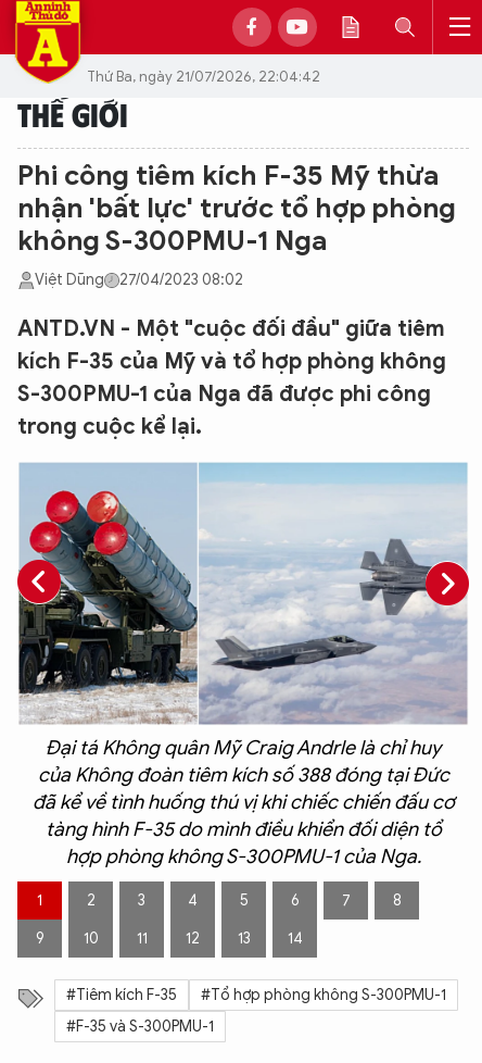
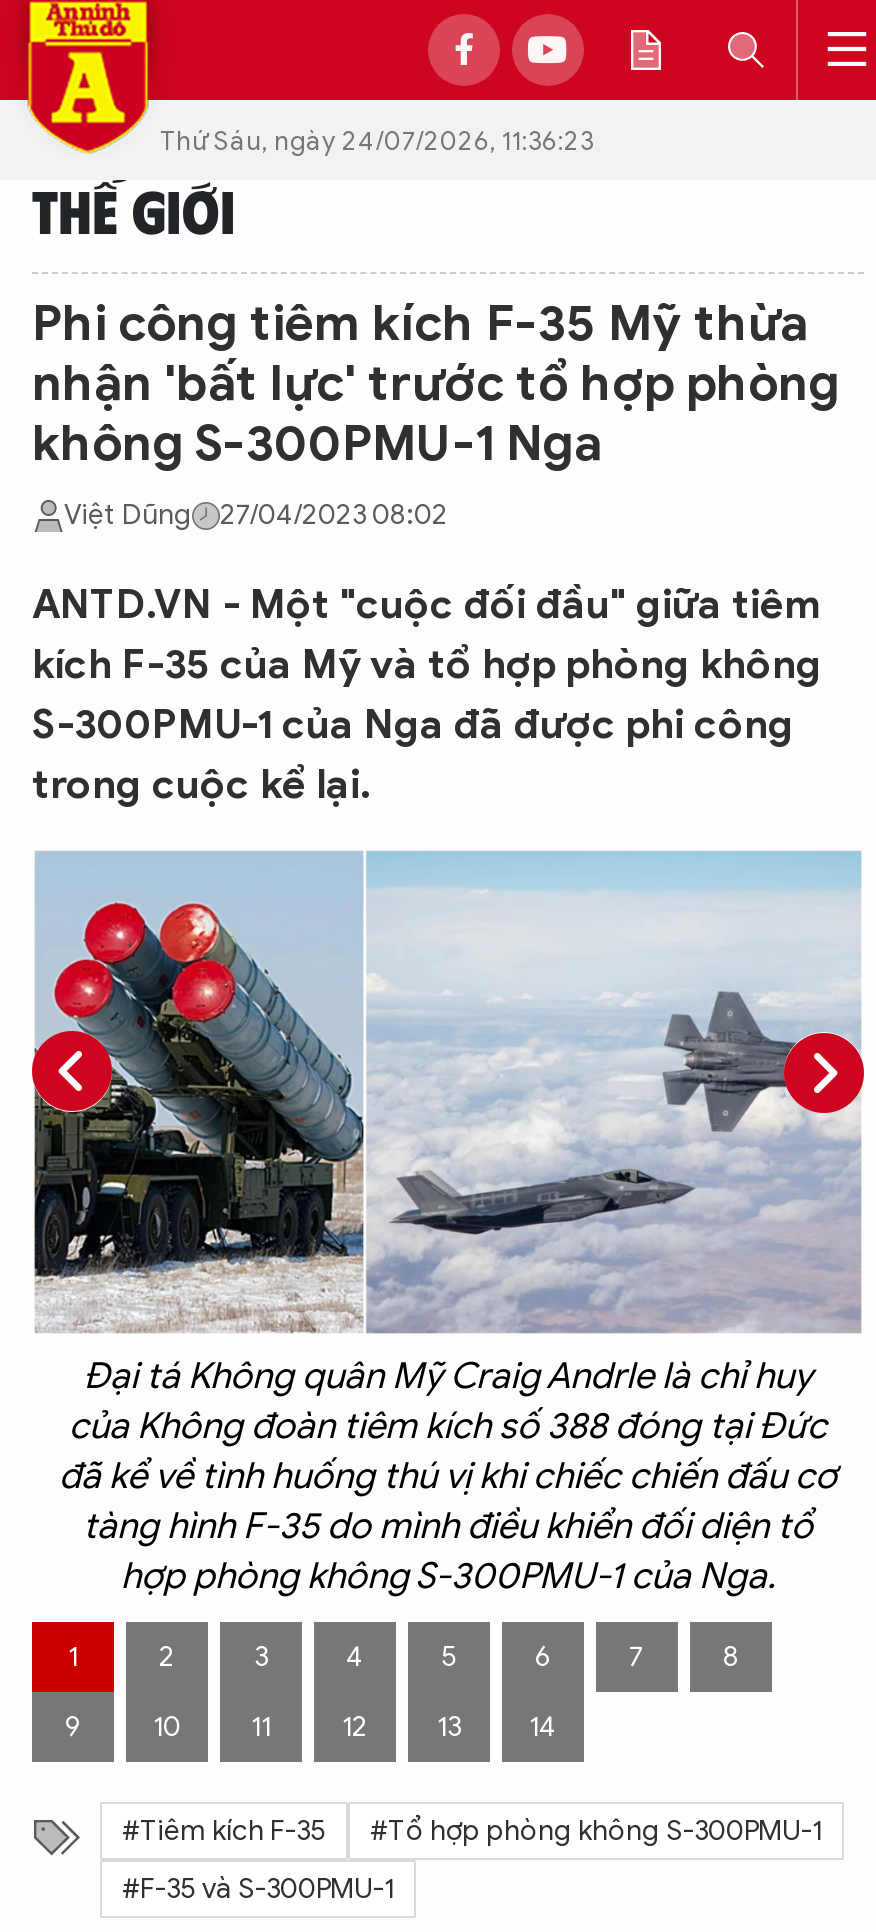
- Thứ Ba, ngày 21/07/2026, 22:04:42
+ Thứ Sáu, ngày 24/07/2026, 11:36:23
